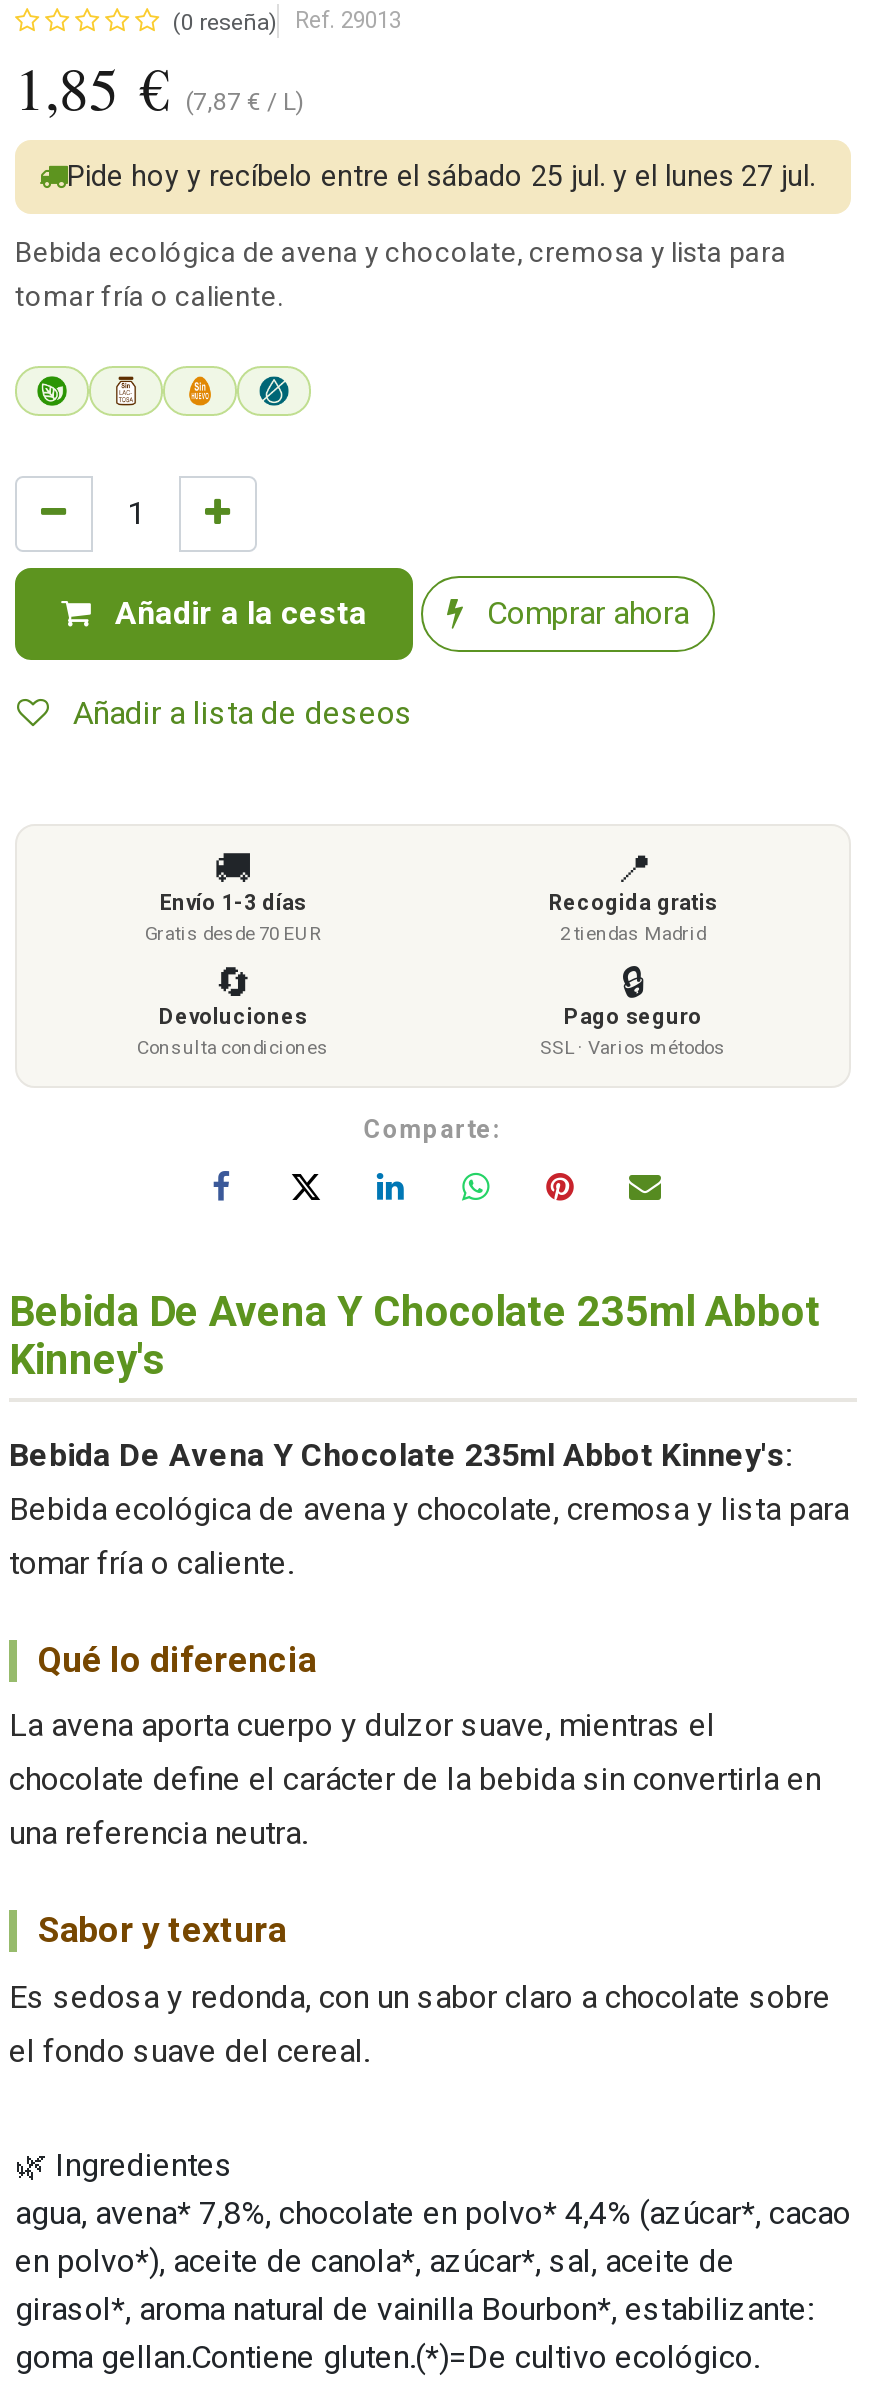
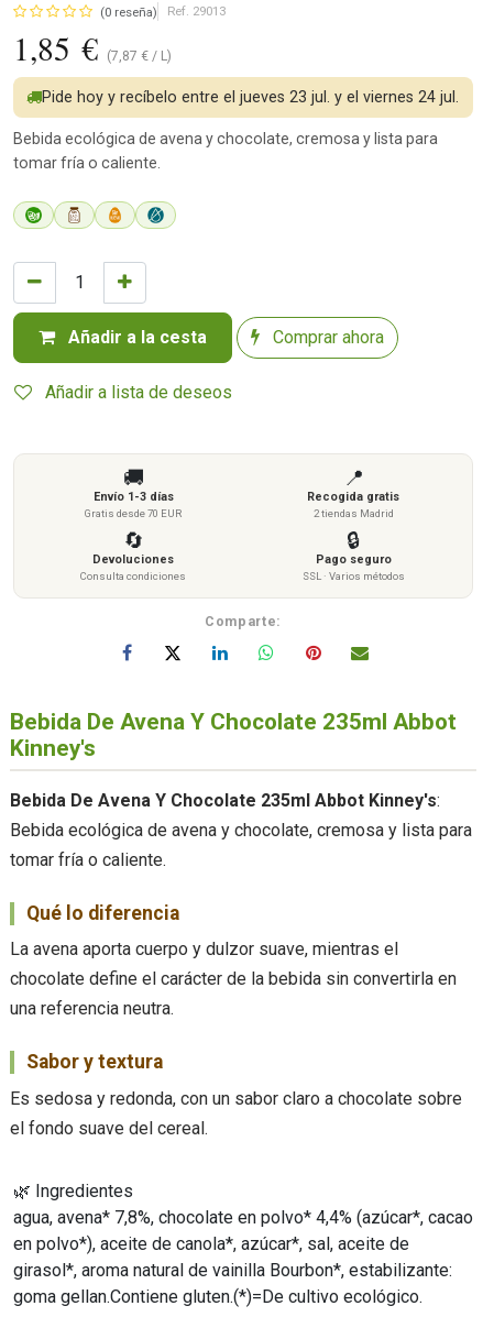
- Pide hoy y recíbelo entre el sábado 25 jul. y el lunes 27 jul.
+ Pide hoy y recíbelo entre el jueves 23 jul. y el viernes 24 jul.
